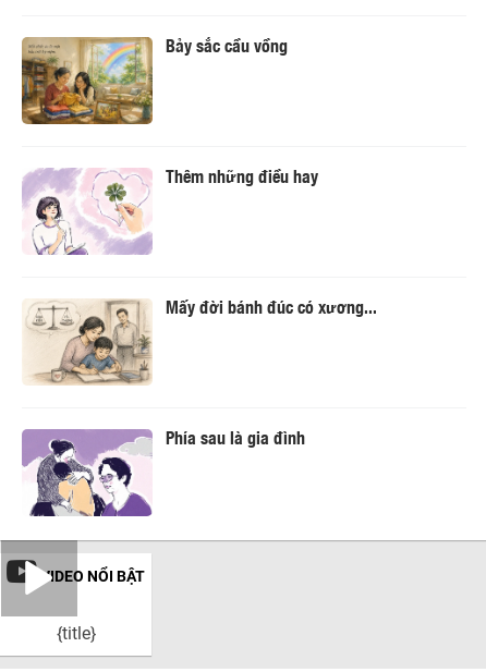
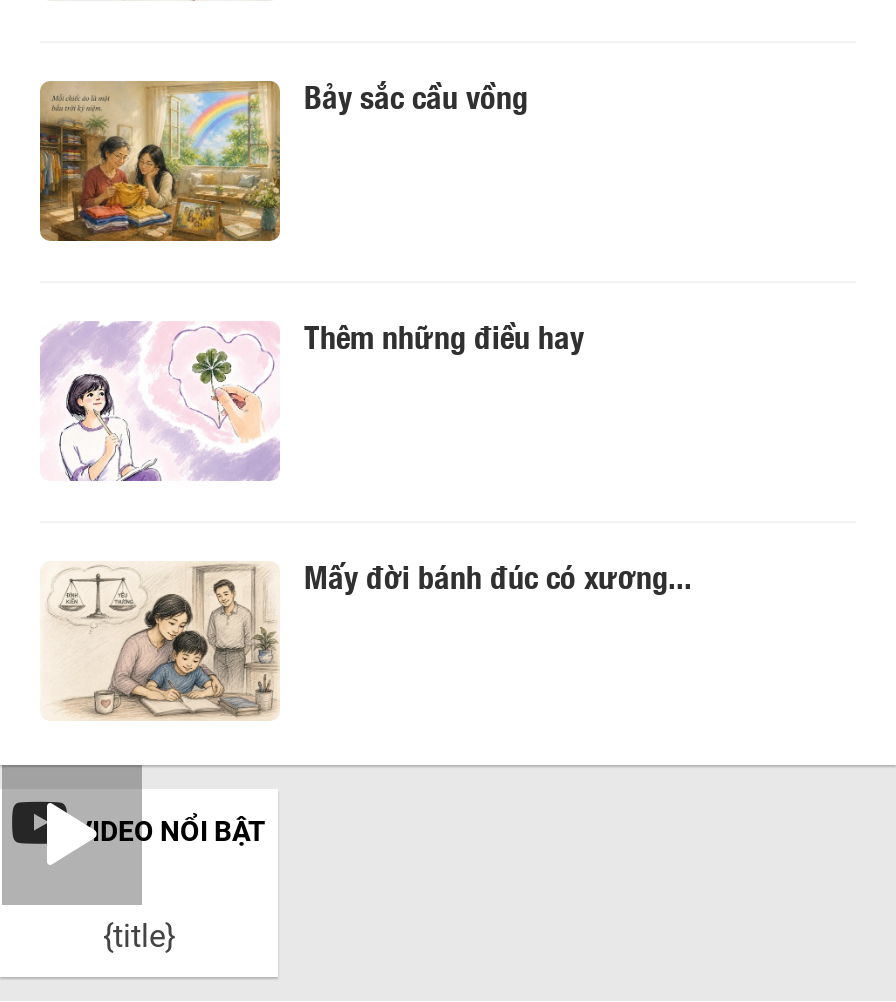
- [image]
- Phía sau là gia đình
